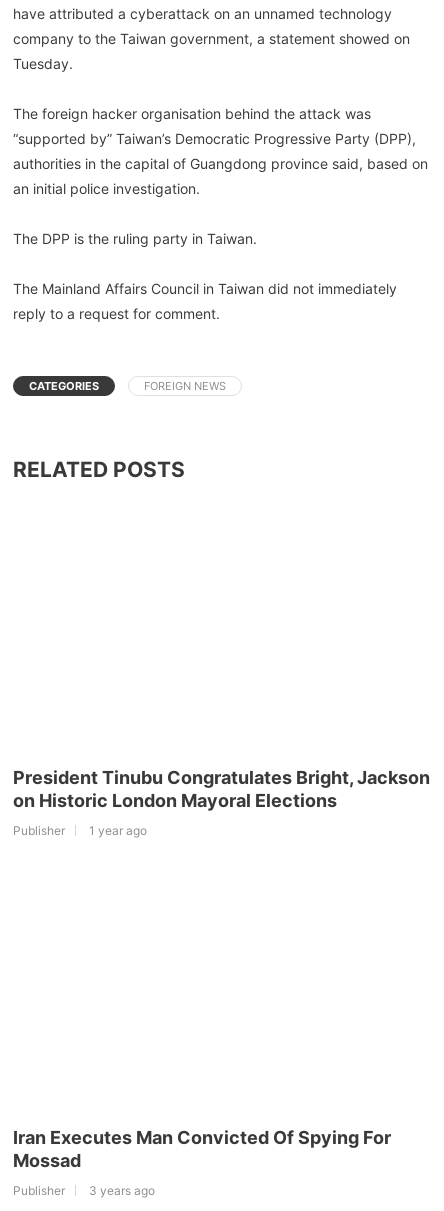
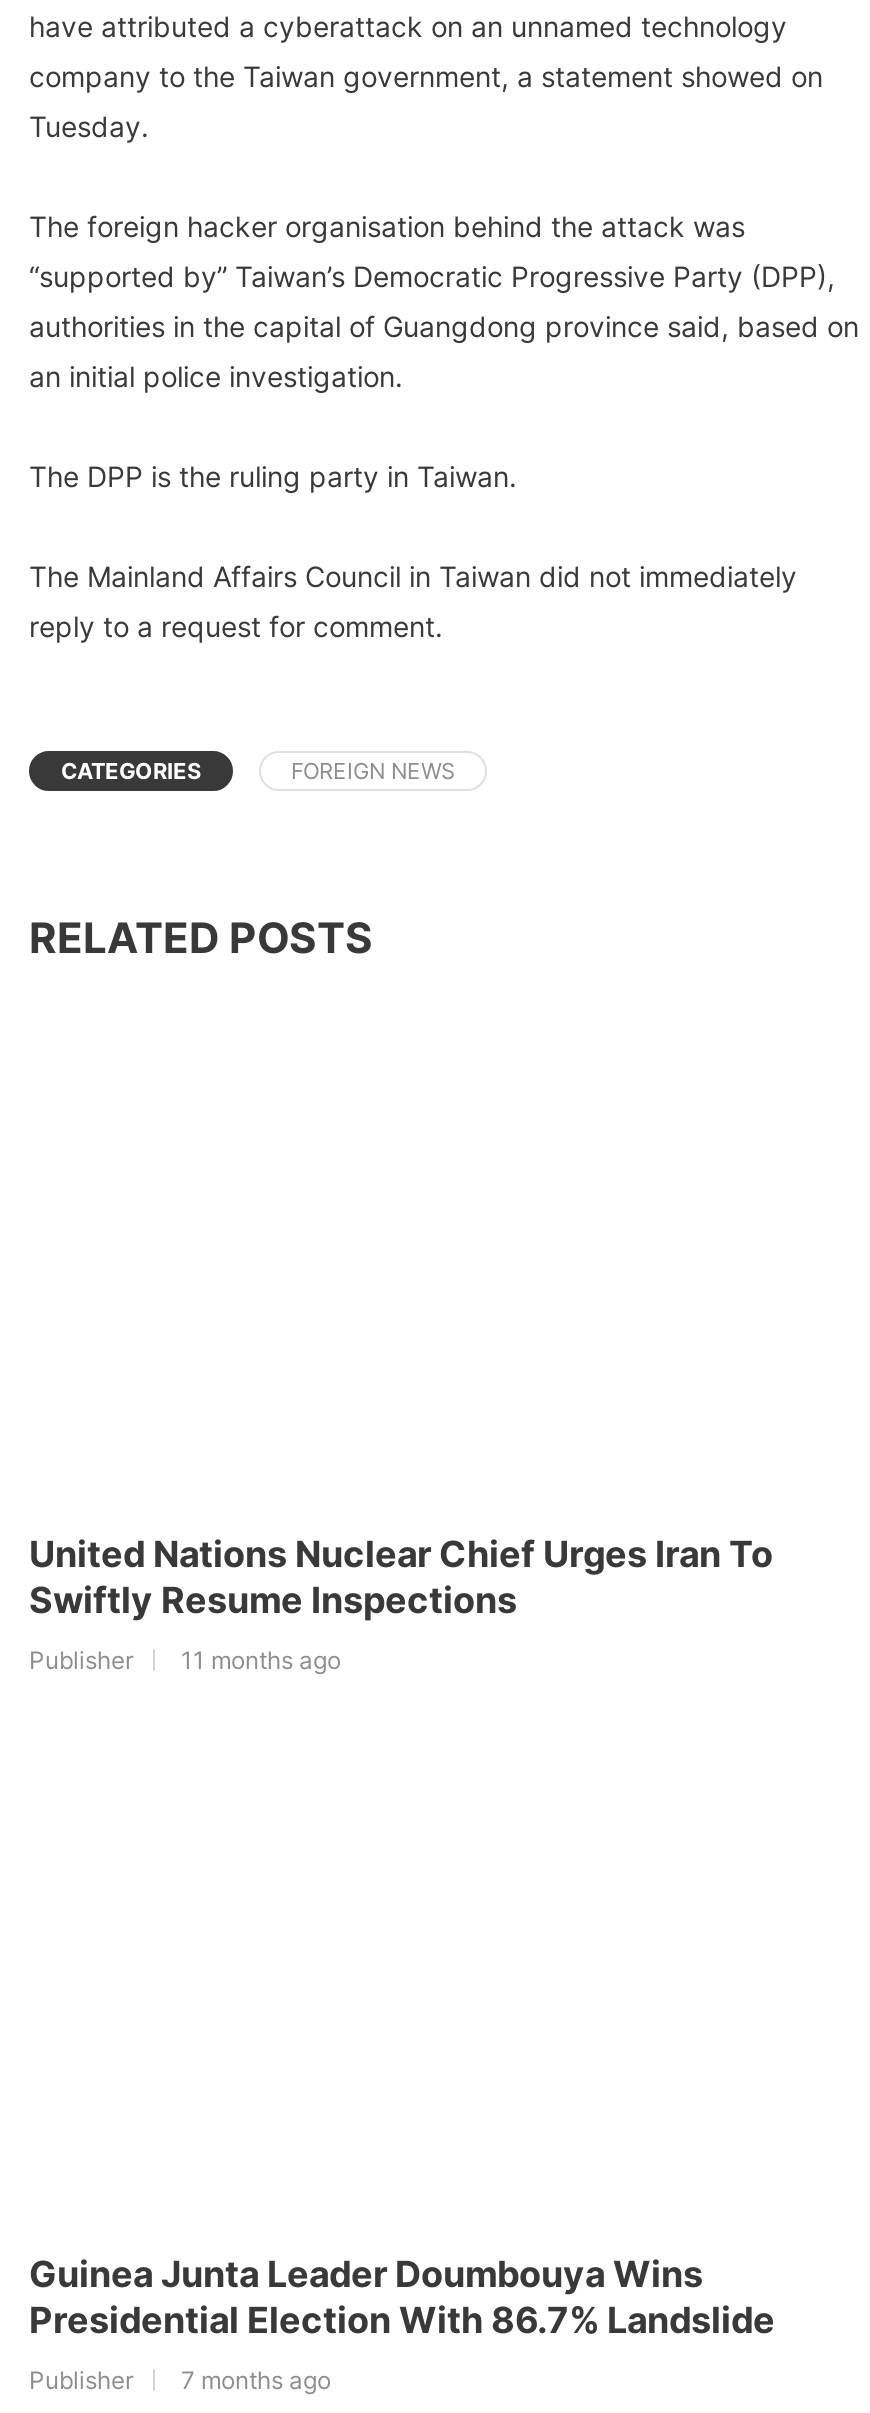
- President Tinubu Congratulates Bright, Jackson
- on Historic London Mayoral Elections
+ United Nations Nuclear Chief Urges Iran To
+ Swiftly Resume Inspections

- Publisher 1 year ago
+ Publisher 11 months ago

- Iran Executes Man Convicted Of Spying For
- Mossad
+ Guinea Junta Leader Doumbouya Wins
+ Presidential Election With 86.7% Landslide

- Publisher 3 years ago
+ Publisher 7 months ago
